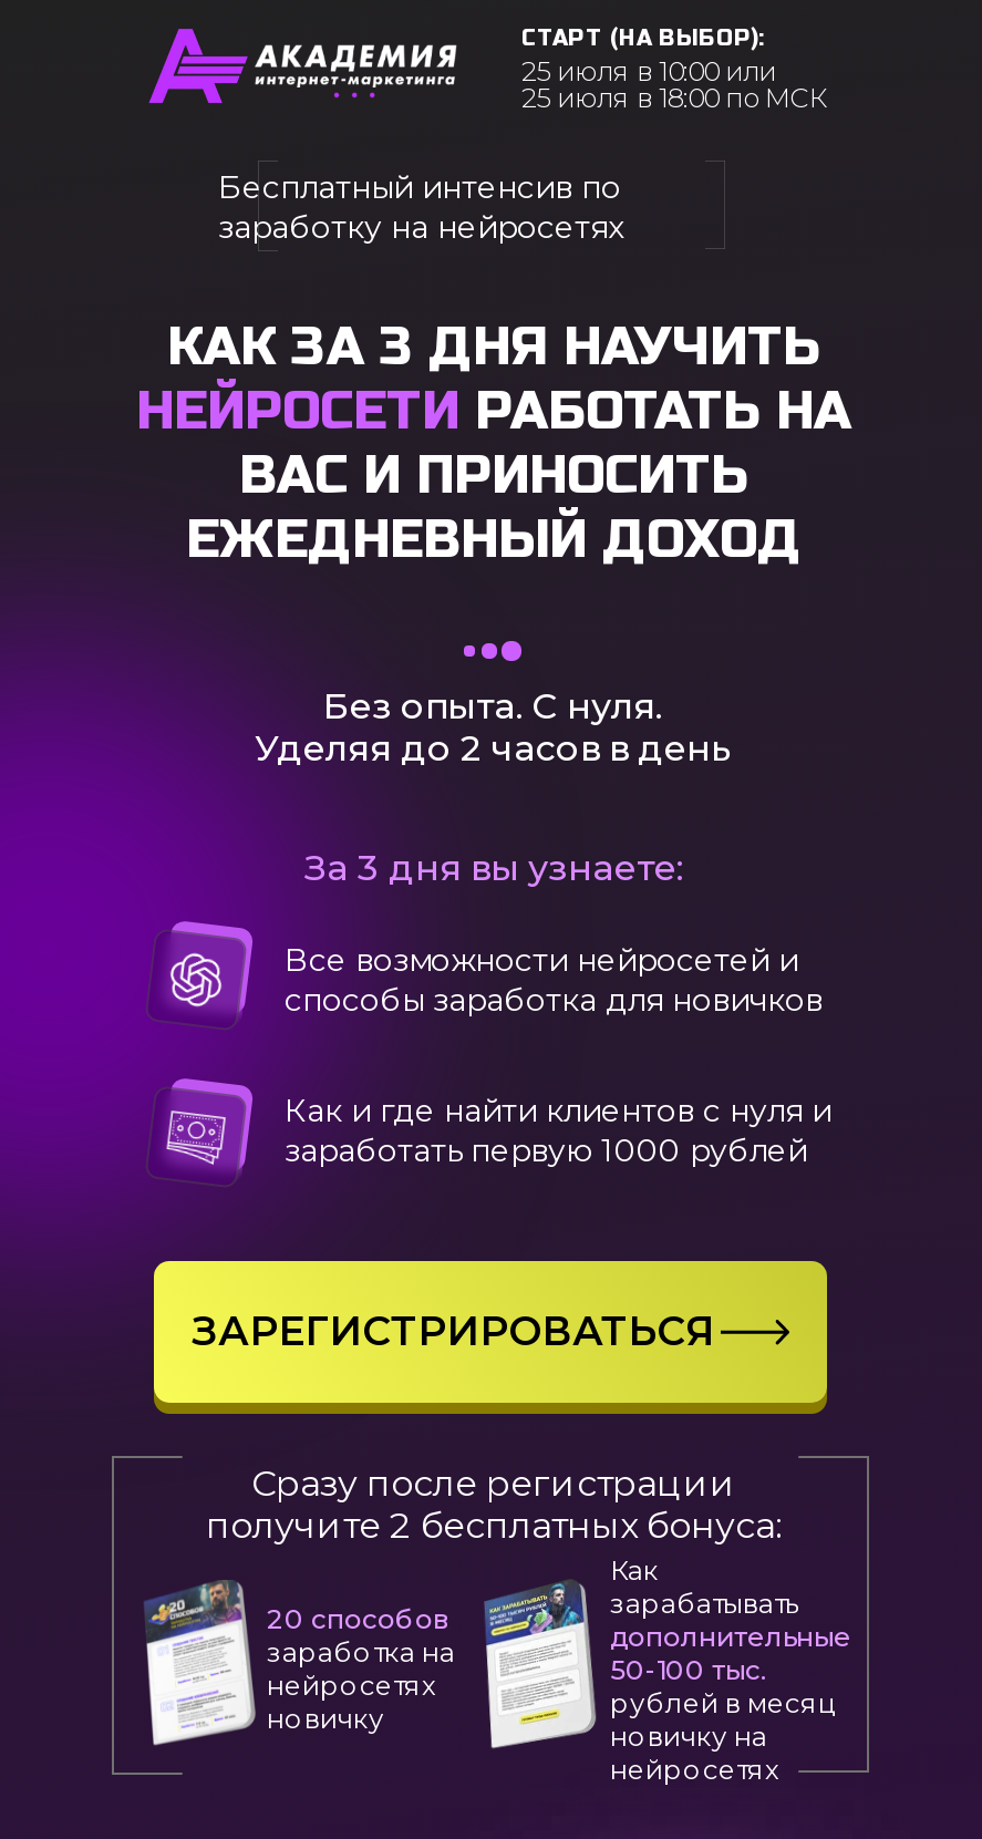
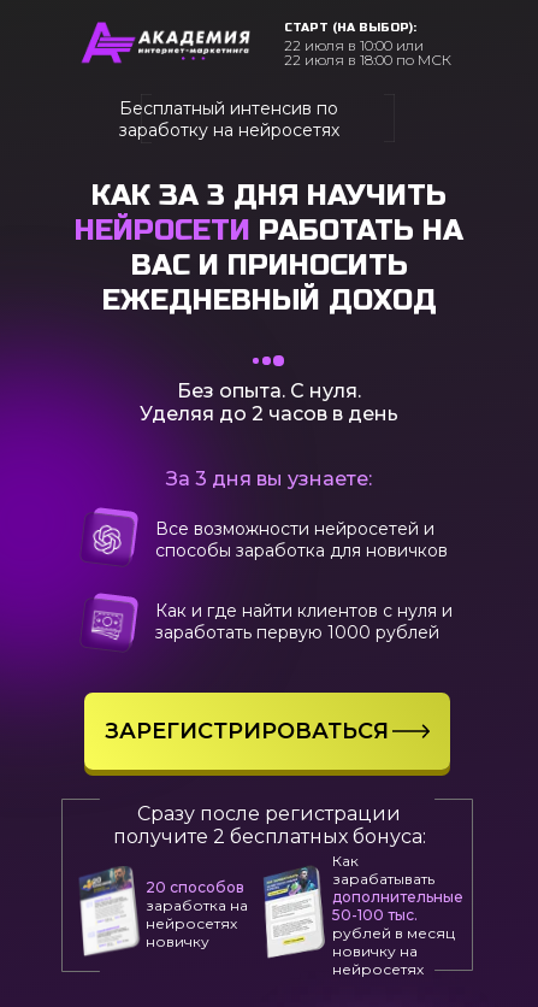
- 25 июля в 10:00 или
+ 22 июля в 10:00 или

- 25 июля в 18:00 по МСК
+ 22 июля в 18:00 по МСК
